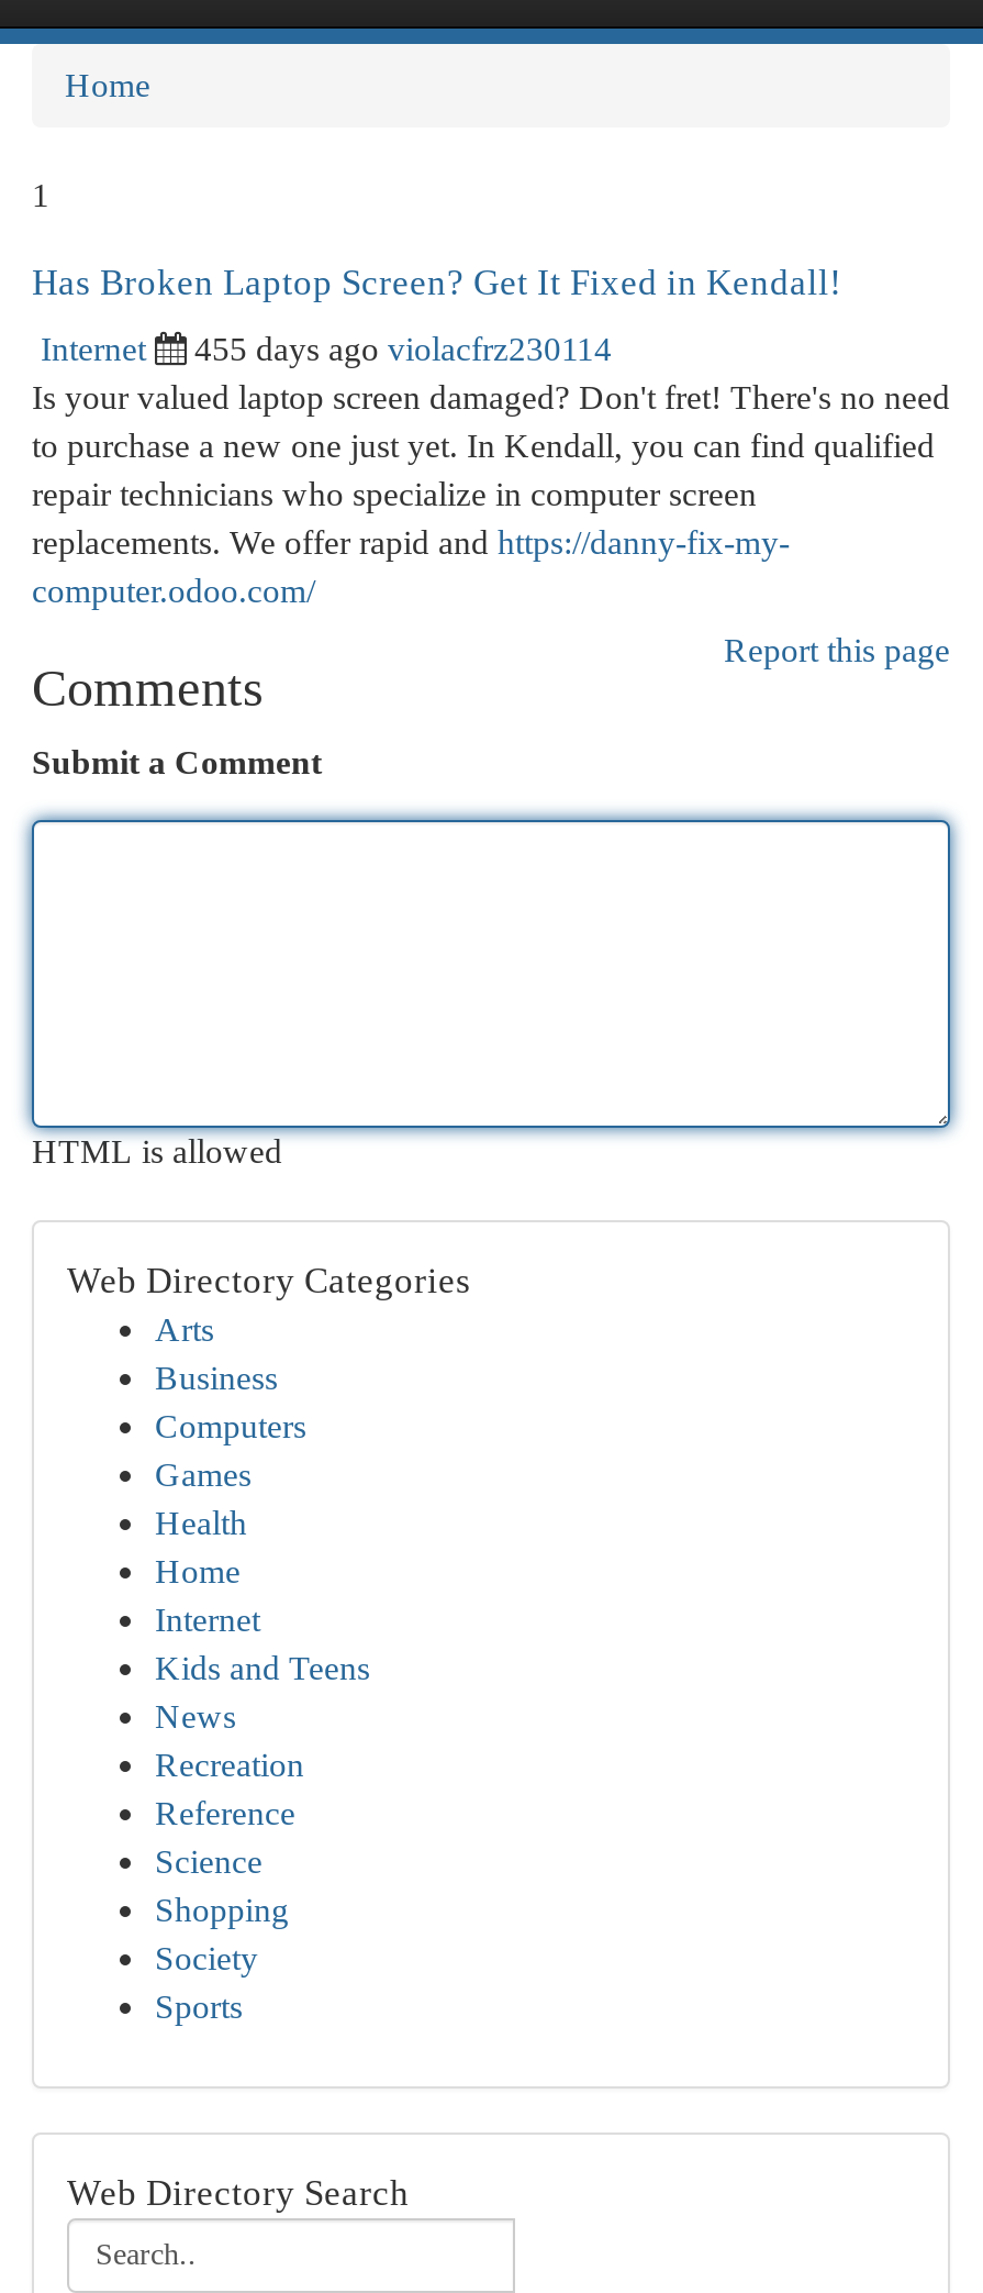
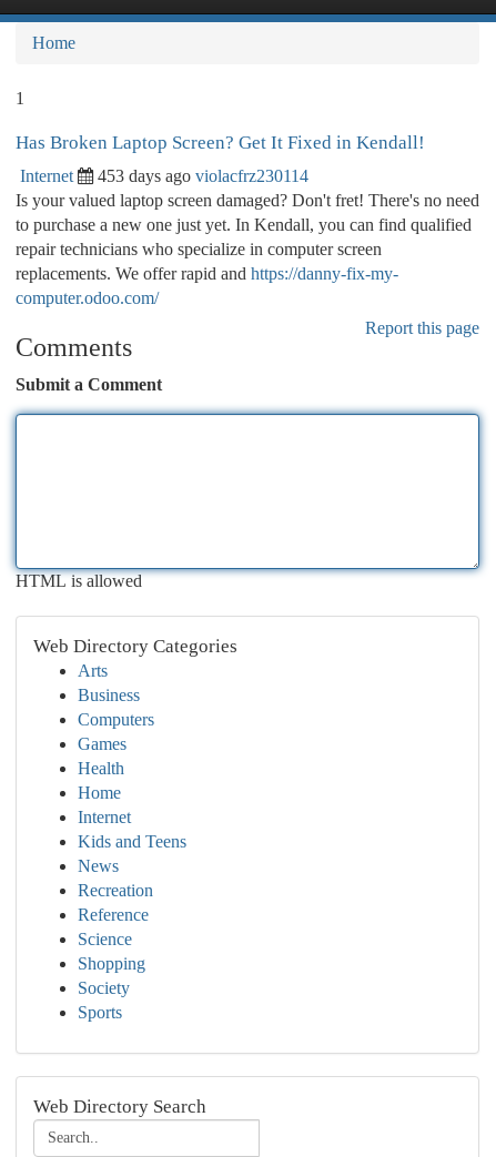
- 455 days ago violacfrz230114
+ 453 days ago violacfrz230114
